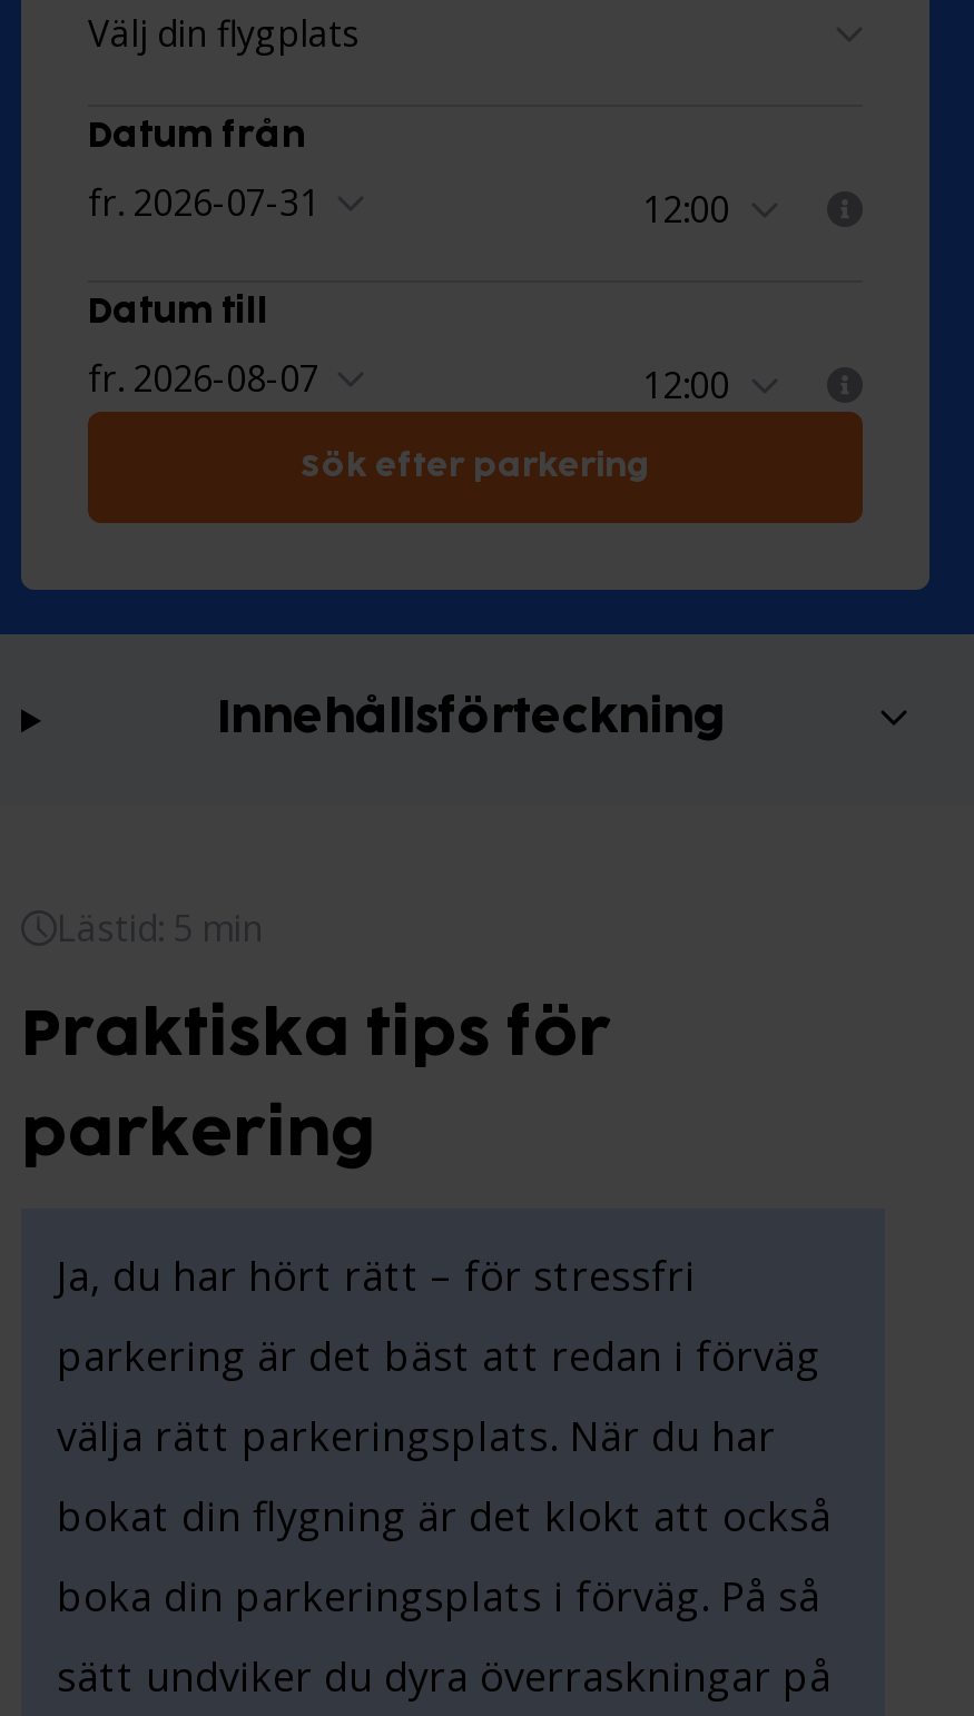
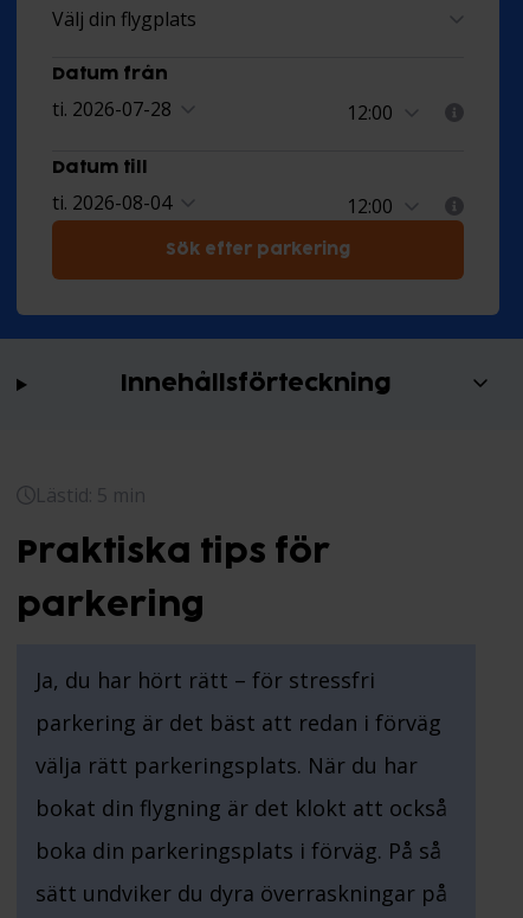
- fr. 2026-07-31
+ ti. 2026-07-28

- fr. 2026-08-07
+ ti. 2026-08-04
